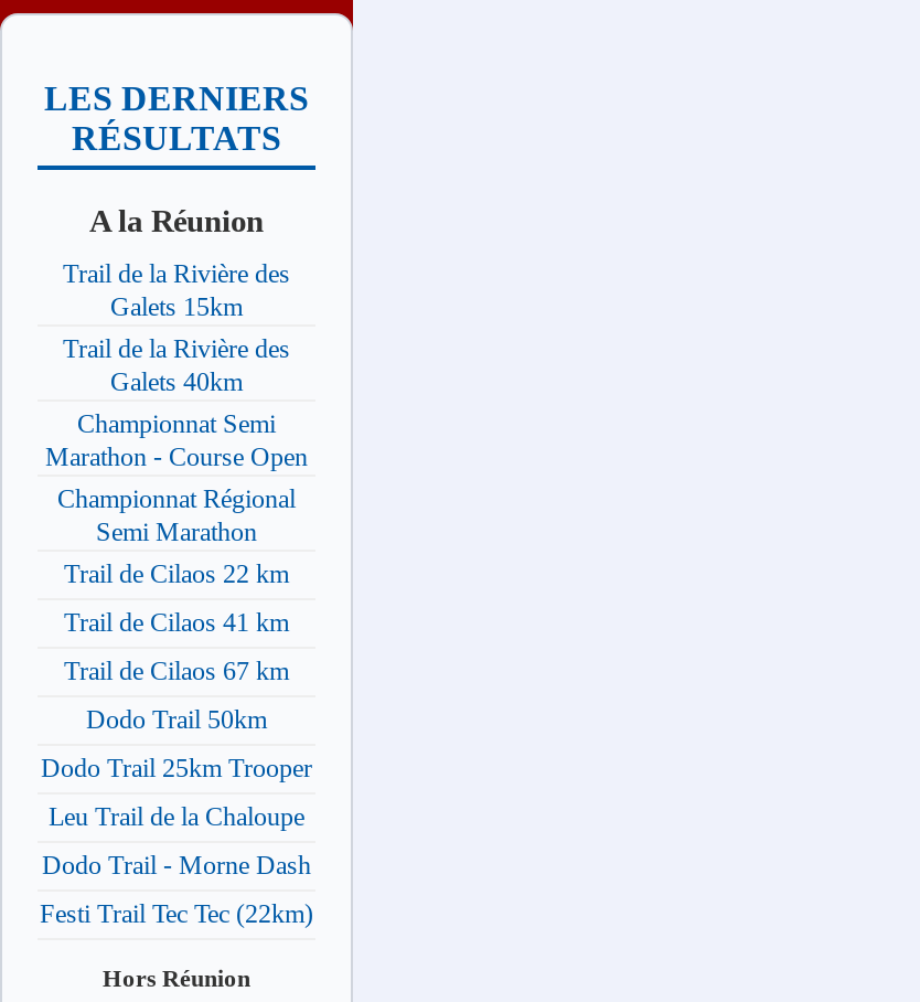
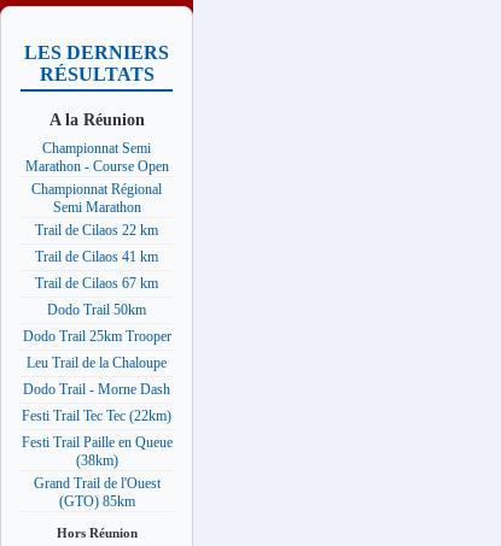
- Trail de la Rivière des
- Galets 15km
- Trail de la Rivière des
- Galets 40km

moved up: Championnat Semi | Marathon - Course Open | Championnat Régional | ... | Dodo Trail - Morne Dash | Festi Trail Tec Tec (22km)

+ Festi Trail Paille en Queue
+ (38km)
+ Grand Trail de l'Ouest
+ (GTO) 85km
